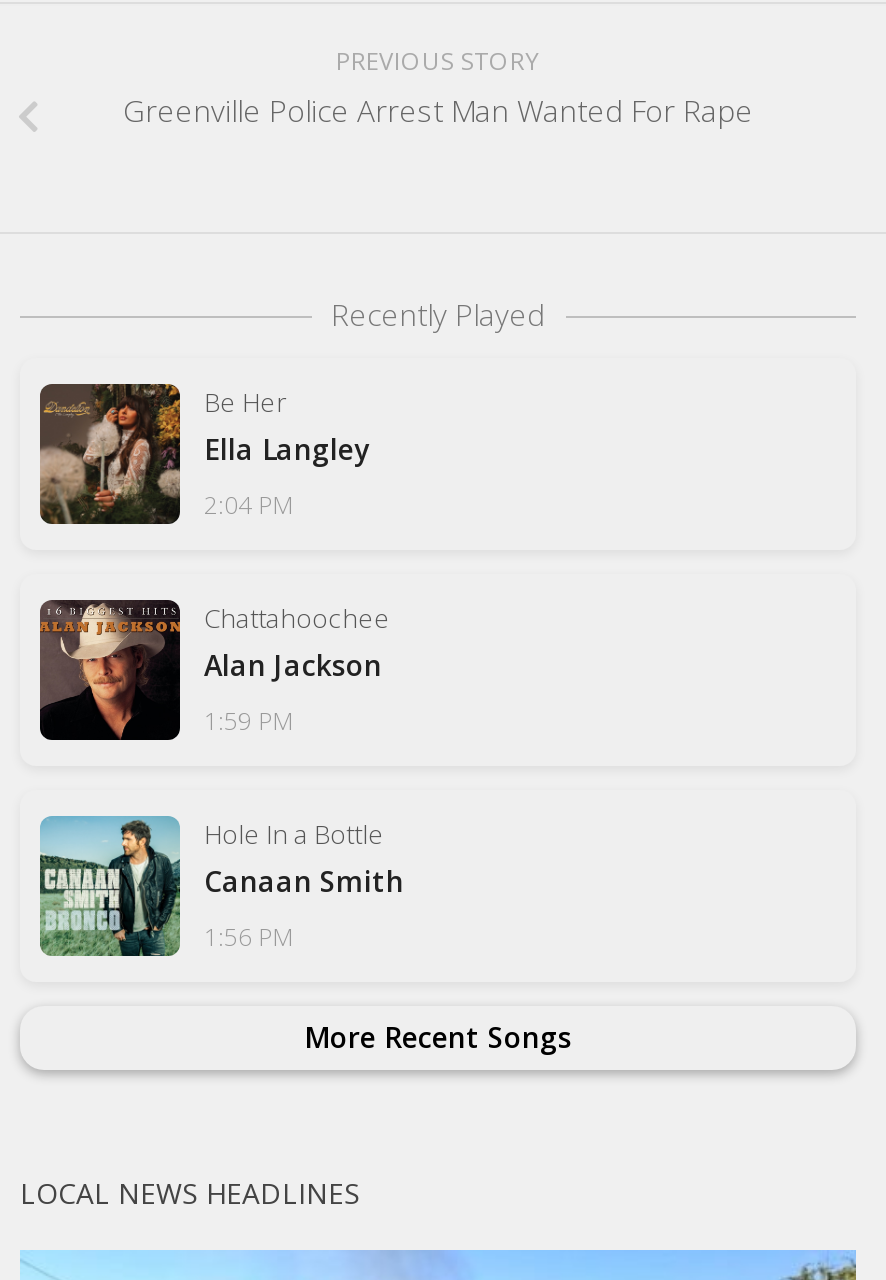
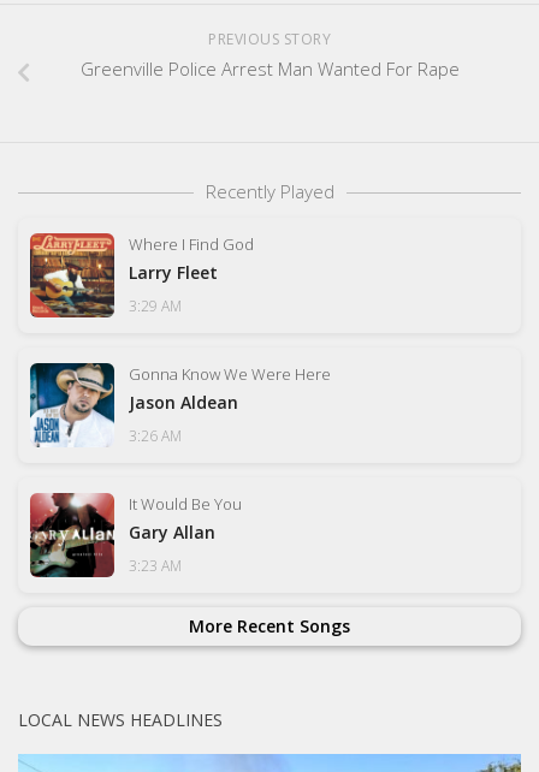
- [image]
- Be Her
- Ella Langley
+ [image]
+ Where I Find God
+ Larry Fleet

- 2:04 PM
+ 3:29 AM

- [image]
- Chattahoochee
- Alan Jackson
+ [image]
+ Gonna Know We Were Here
+ Jason Aldean

- 1:59 PM
+ 3:26 AM

- [image]
- Hole In a Bottle
- Canaan Smith
+ [image]
+ It Would Be You
+ Gary Allan

- 1:56 PM
+ 3:23 AM
